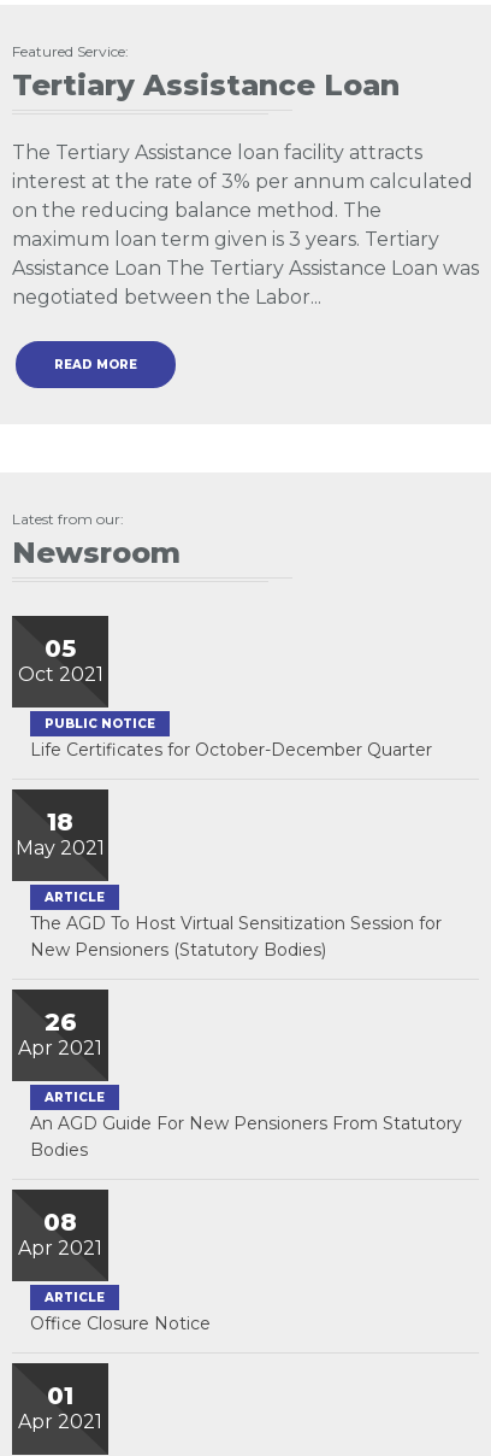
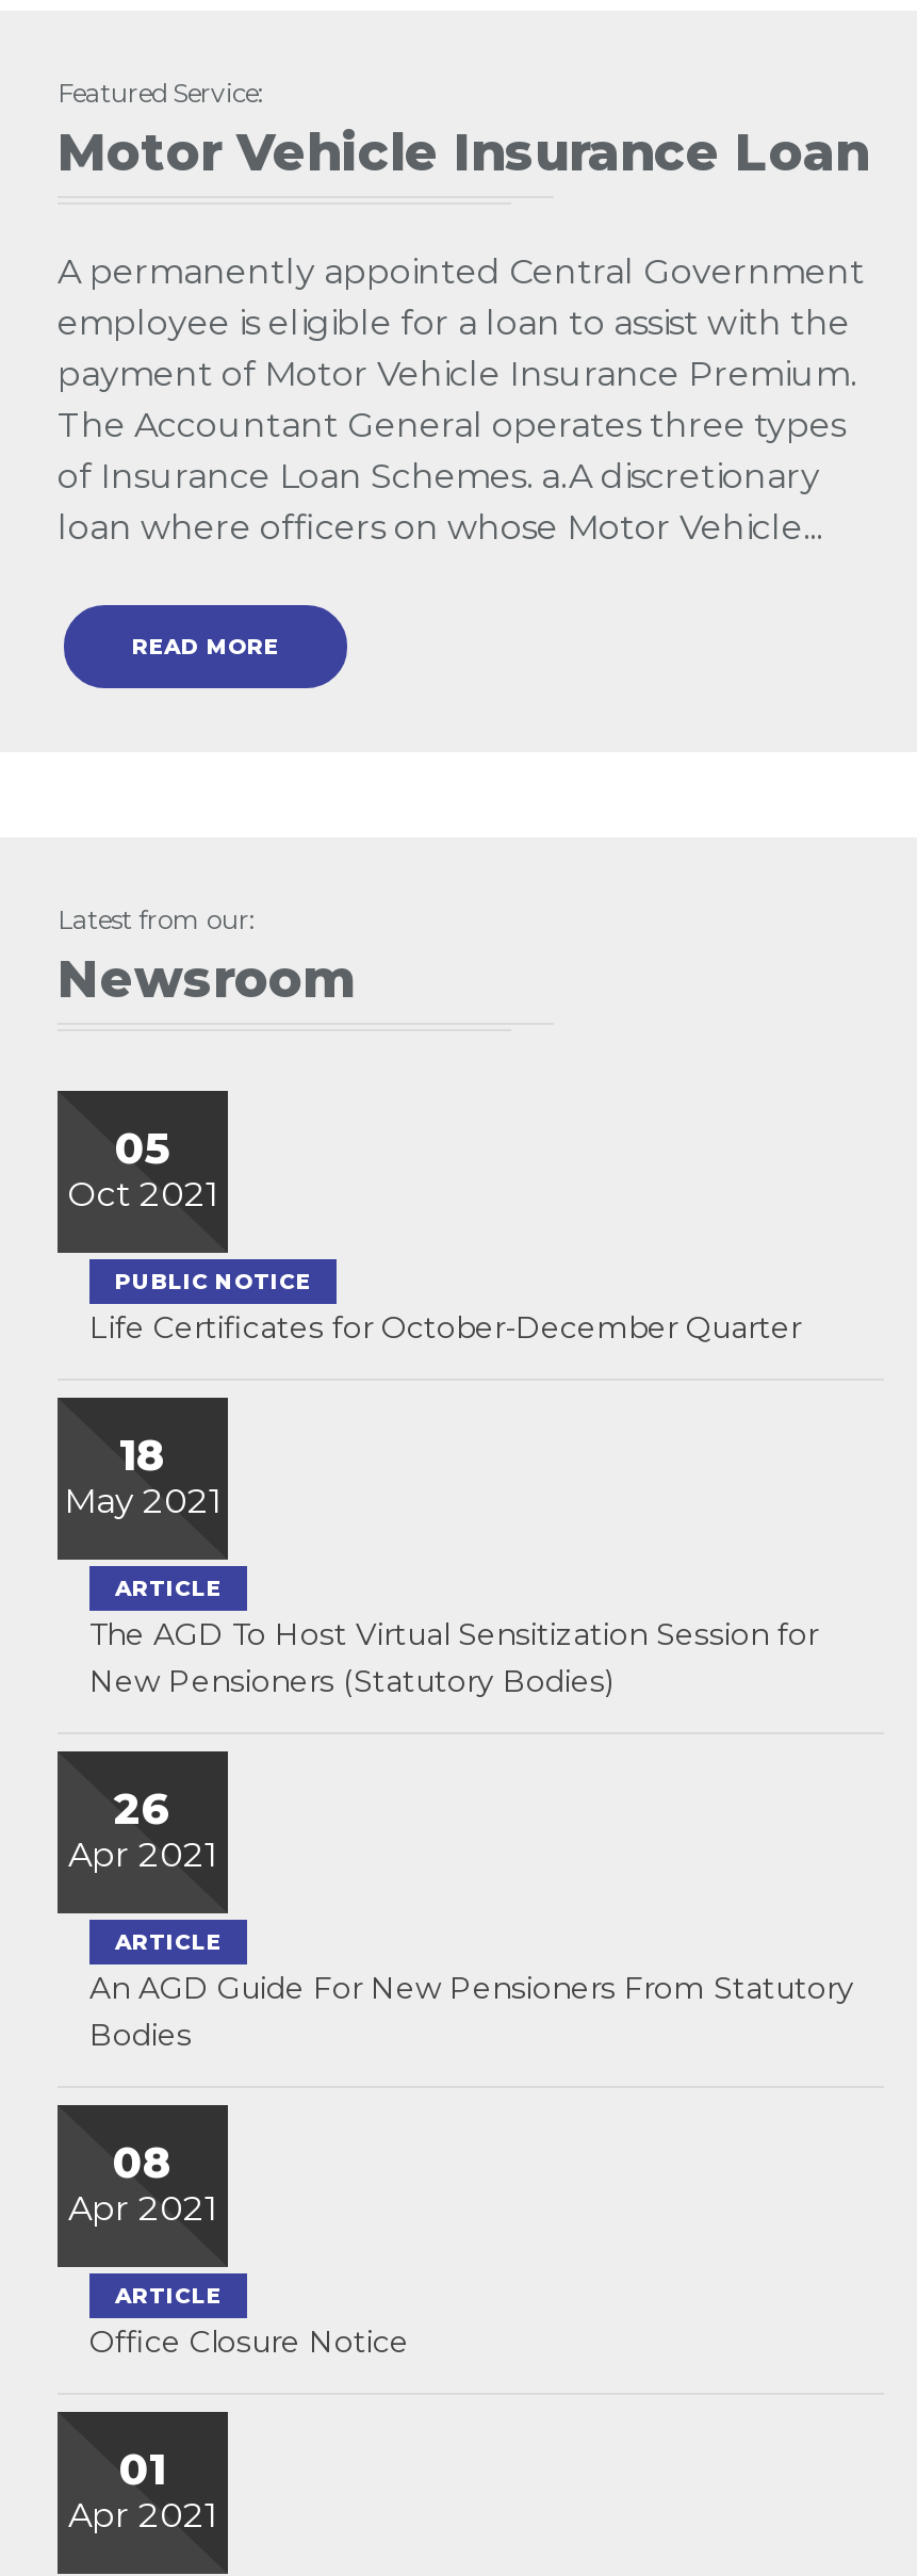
- Tertiary Assistance Loan
+ Motor Vehicle Insurance Loan

- The Tertiary Assistance loan facility attracts
- interest at the rate of 3% per annum calculated
- on the reducing balance method. The
- maximum loan term given is 3 years. Tertiary
- Assistance Loan The Tertiary Assistance Loan was
- negotiated between the Labor...
+ A permanently appointed Central Government
+ employee is eligible for a loan to assist with the
+ payment of Motor Vehicle Insurance Premium.
+ The Accountant General operates three types
+ of Insurance Loan Schemes. a.A discretionary
+ loan where officers on whose Motor Vehicle...
